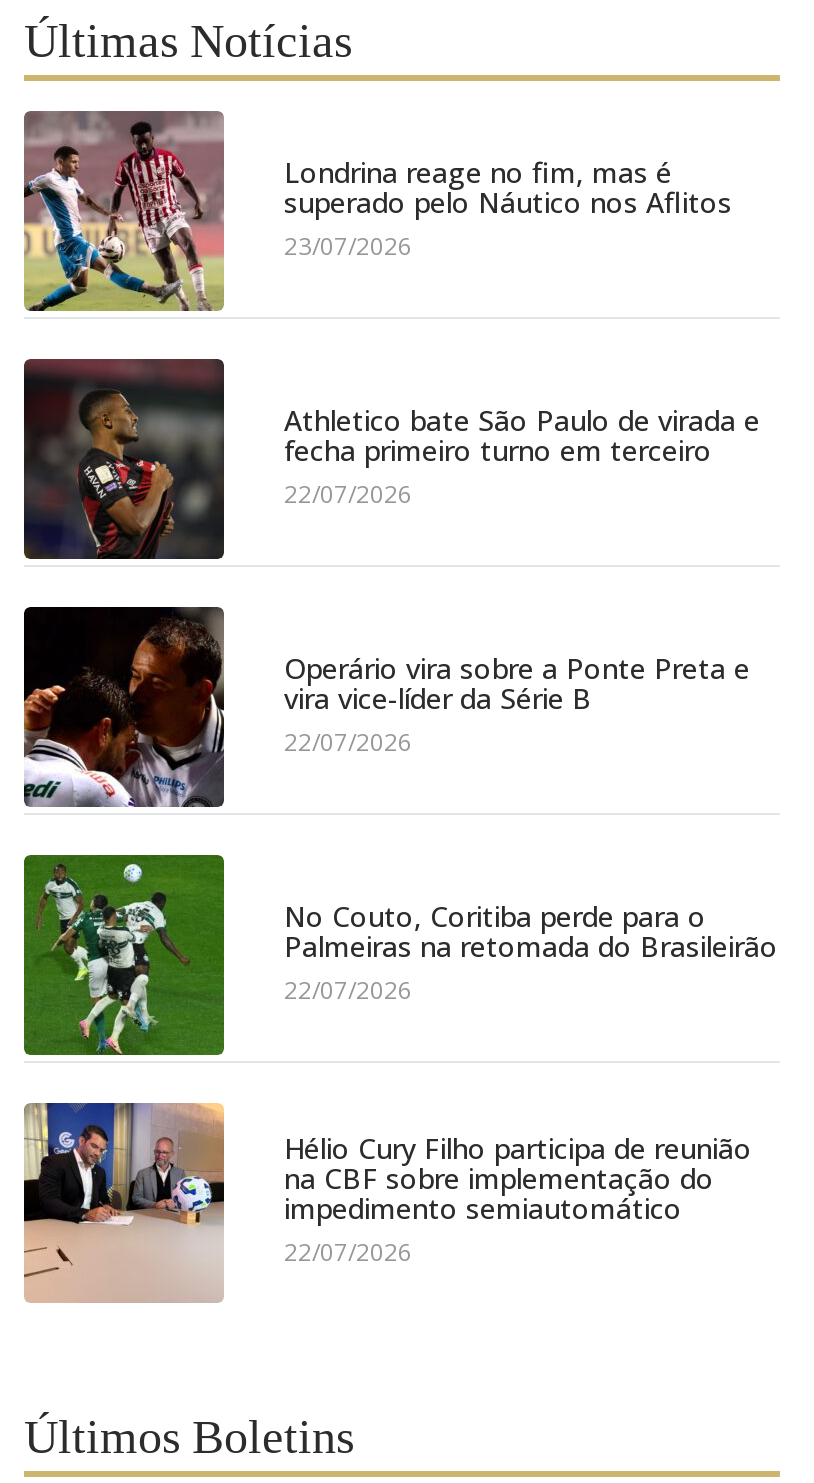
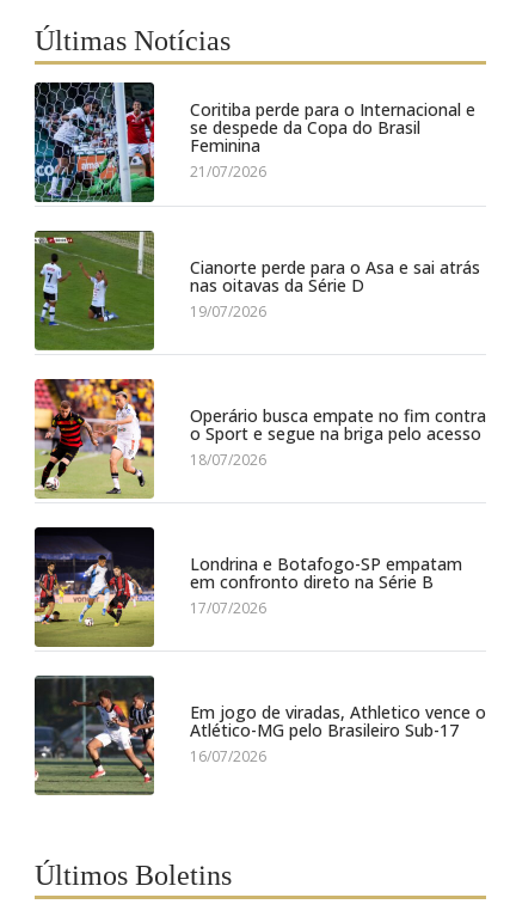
- [image]
- Londrina reage no fim, mas é
- superado pelo Náutico nos Aflitos
- 23/07/2026
+ [image]
+ Coritiba perde para o Internacional e
+ se despede da Copa do Brasil
+ Feminina
+ 21/07/2026

- [image]
- Athletico bate São Paulo de virada e
- fecha primeiro turno em terceiro
- 22/07/2026
+ [image]
+ Cianorte perde para o Asa e sai atrás
+ nas oitavas da Série D
+ 19/07/2026

- [image]
- Operário vira sobre a Ponte Preta e
- vira vice-líder da Série B
- 22/07/2026
+ [image]
+ Operário busca empate no fim contra
+ o Sport e segue na briga pelo acesso
+ 18/07/2026

- [image]
- No Couto, Coritiba perde para o
- Palmeiras na retomada do Brasileirão
- 22/07/2026
+ [image]
+ Londrina e Botafogo-SP empatam
+ em confronto direto na Série B
+ 17/07/2026

- [image]
- Hélio Cury Filho participa de reunião
- na CBF sobre implementação do
- impedimento semiautomático
- 22/07/2026
+ [image]
+ Em jogo de viradas, Athletico vence o
+ Atlético-MG pelo Brasileiro Sub-17
+ 16/07/2026
